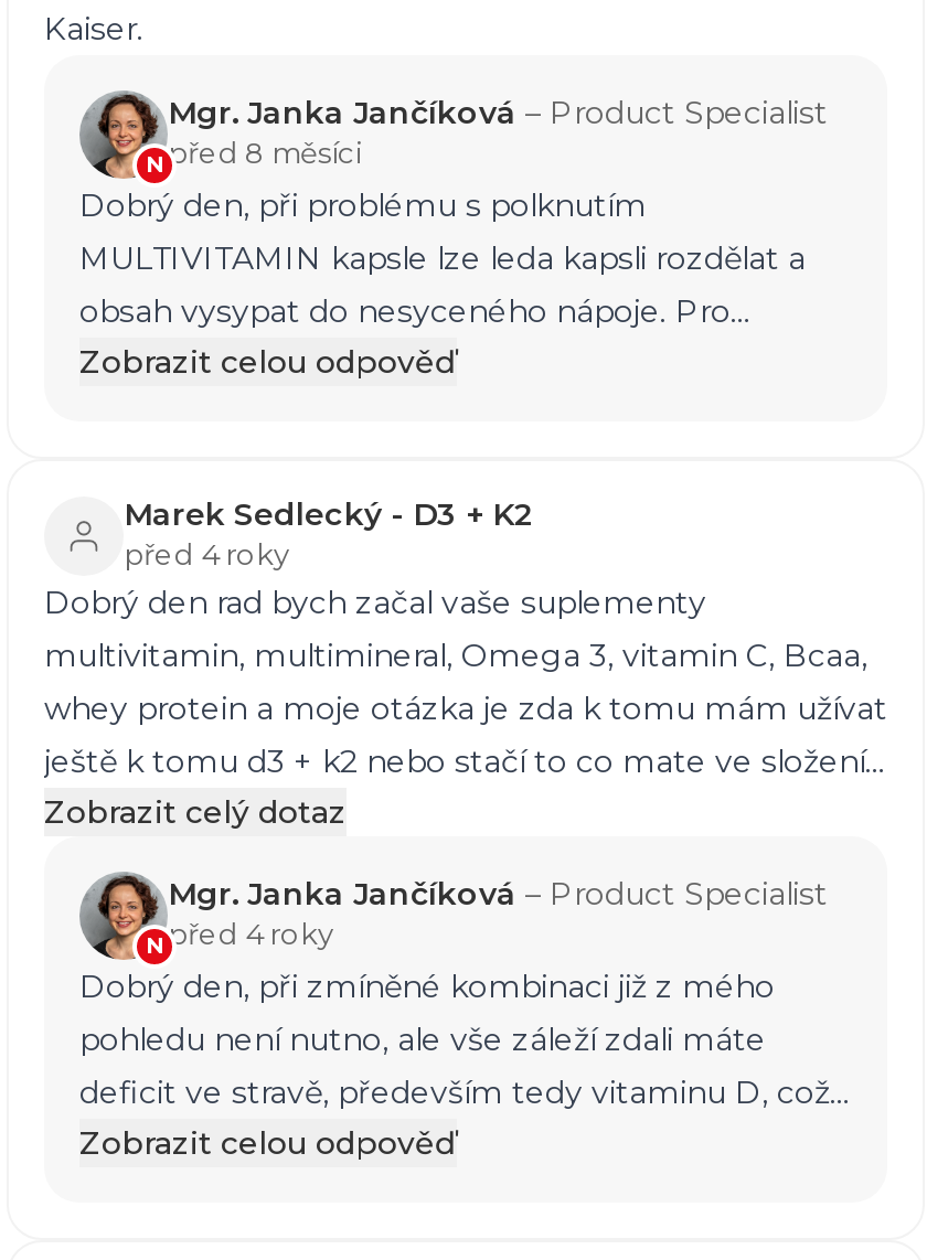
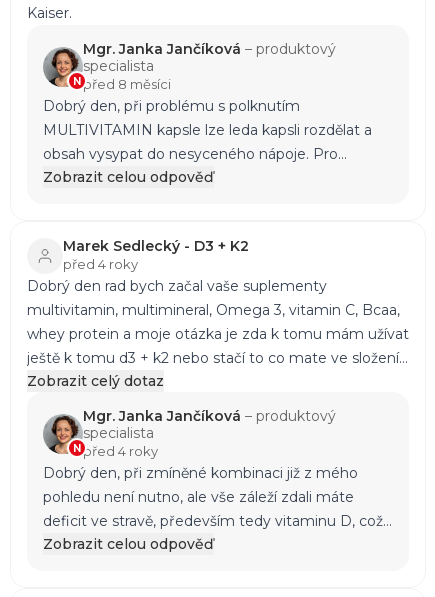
- Mgr. Janka Jančíková – Product Specialist
+ Mgr. Janka Jančíková – produktový
+ specialista

- Mgr. Janka Jančíková – Product Specialist
+ Mgr. Janka Jančíková – produktový
+ specialista
